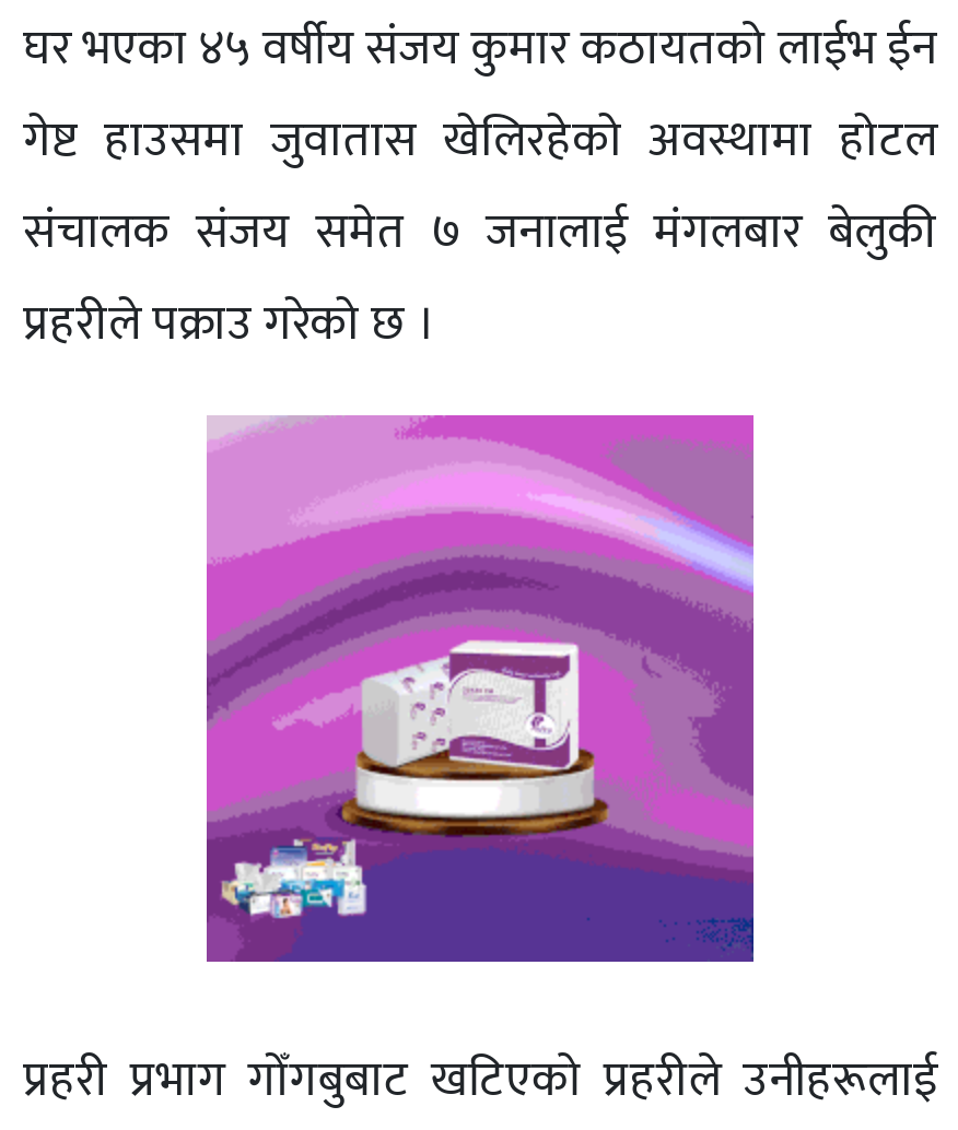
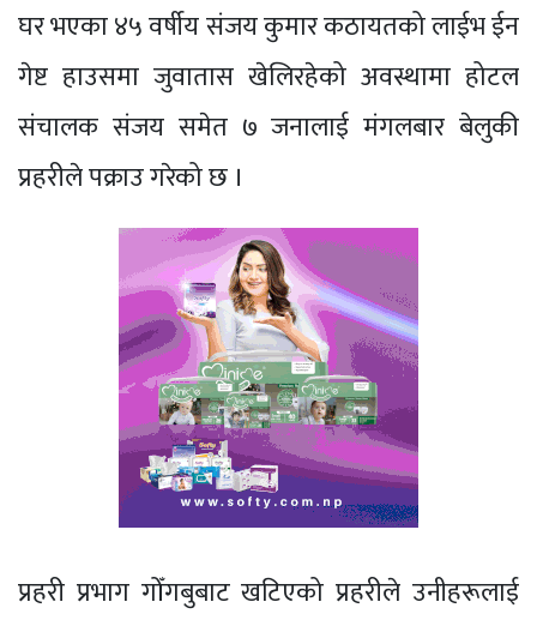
- [image]
+ [image]
